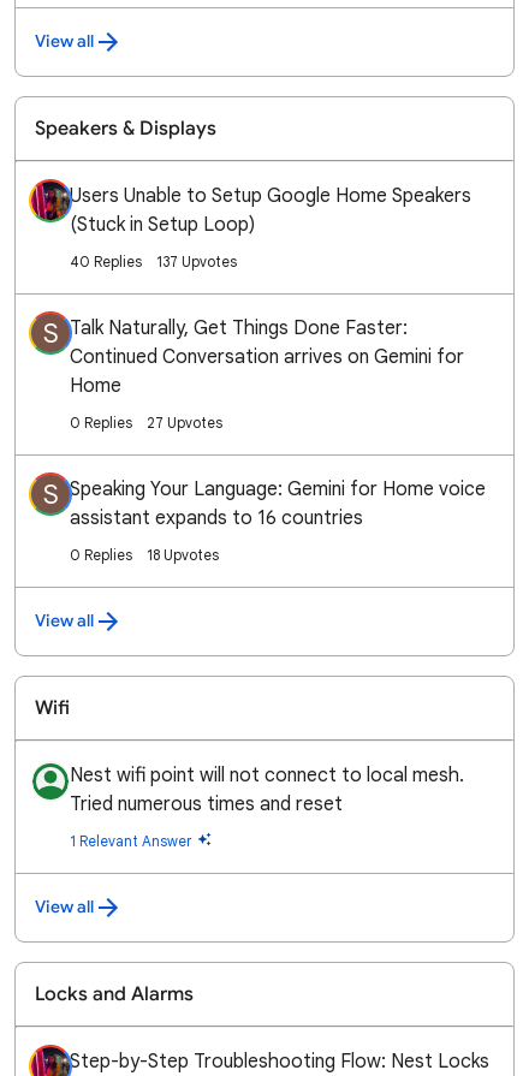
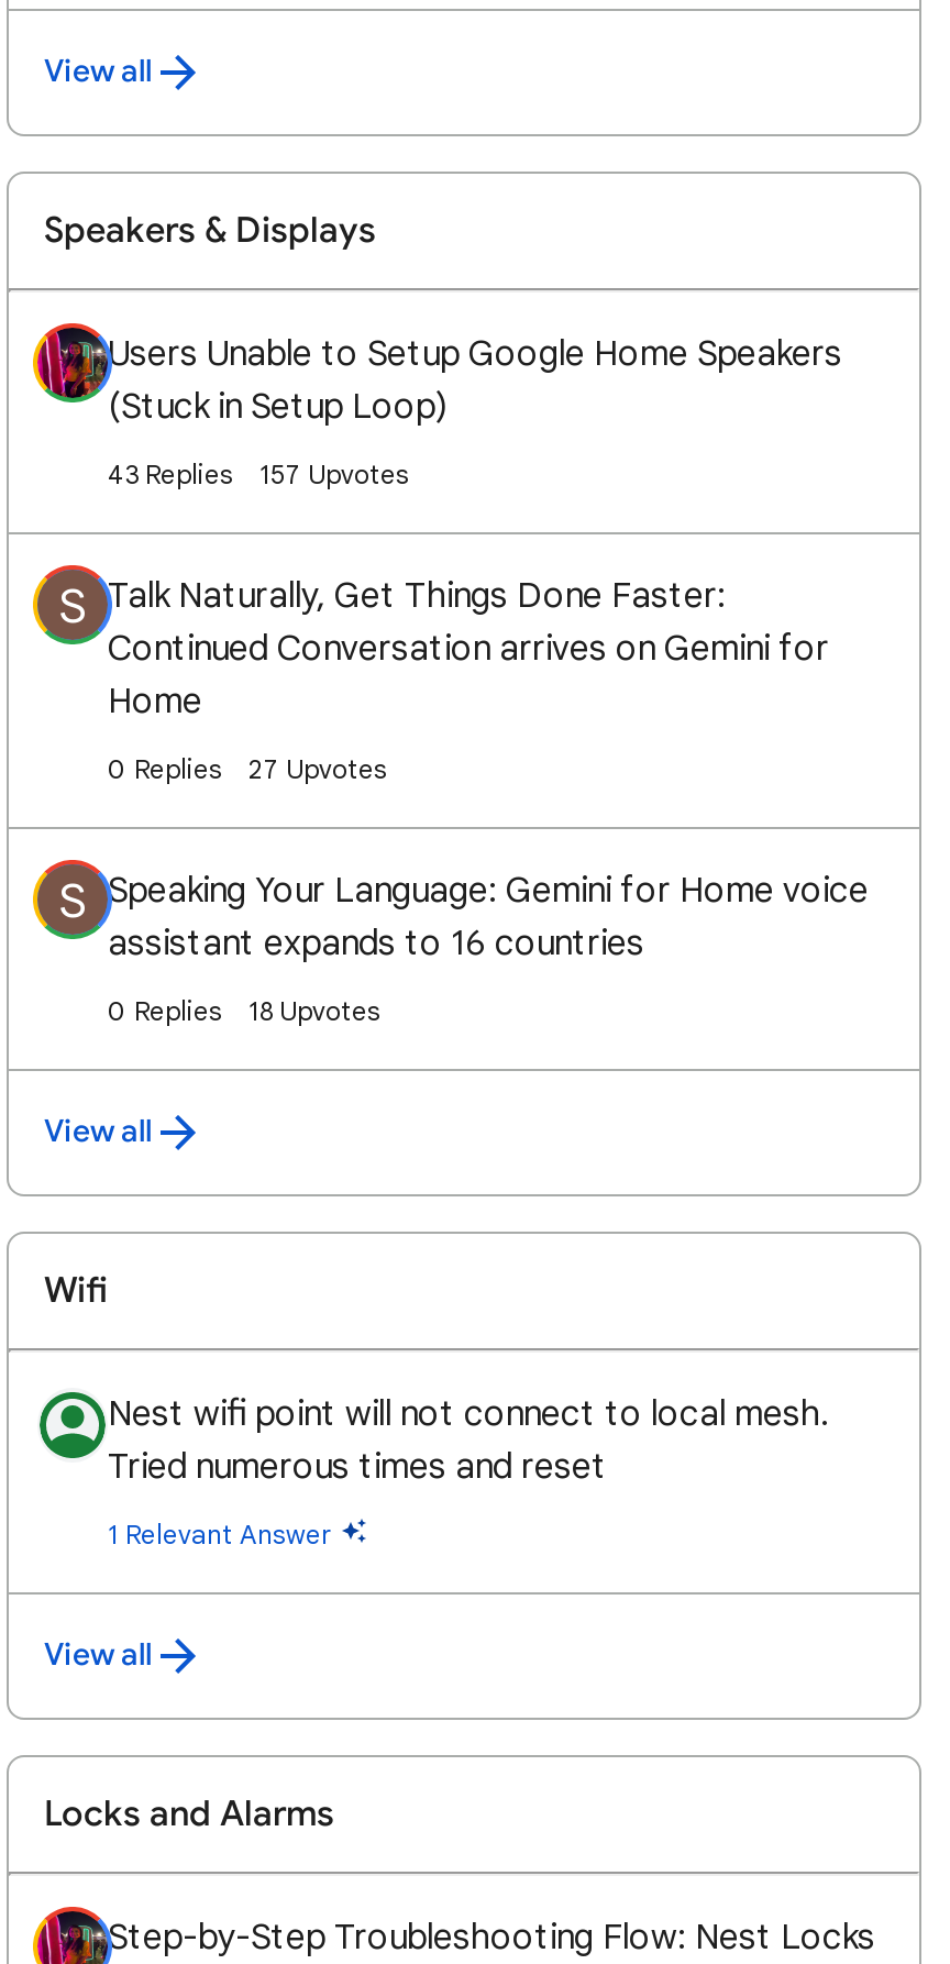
- 40 Replies
+ 43 Replies

- 137 Upvotes
+ 157 Upvotes
